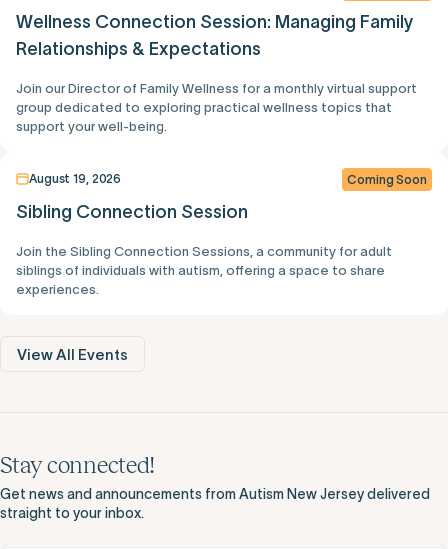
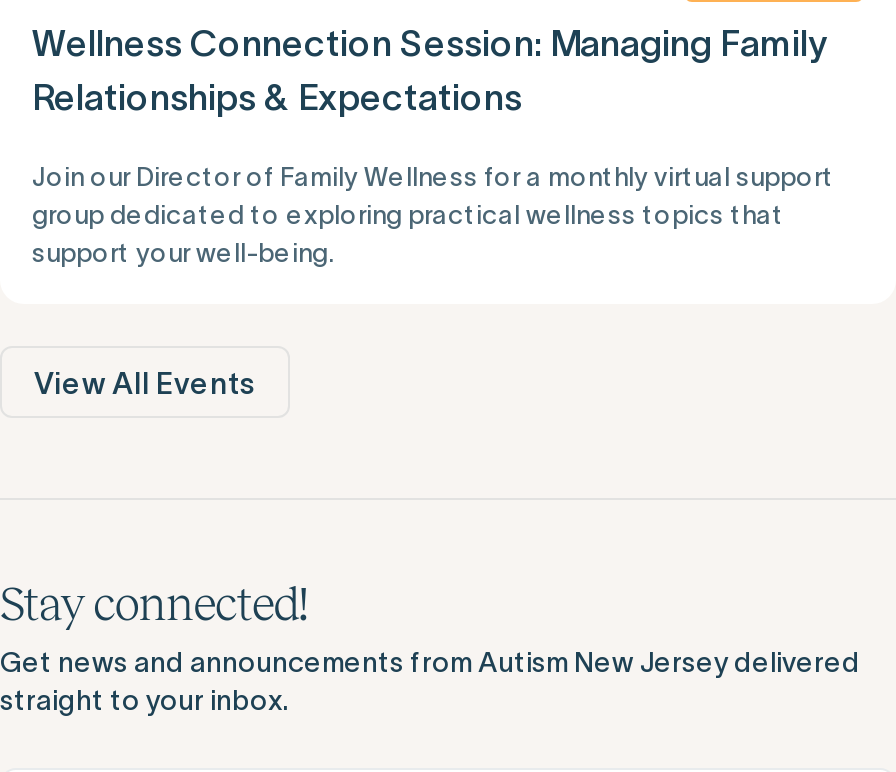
- August 19, 2026
- Coming Soon
- Sibling Connection Session
- Join the Sibling Connection Sessions, a community for adult
- siblings of individuals with autism, offering a space to share
- experiences.
